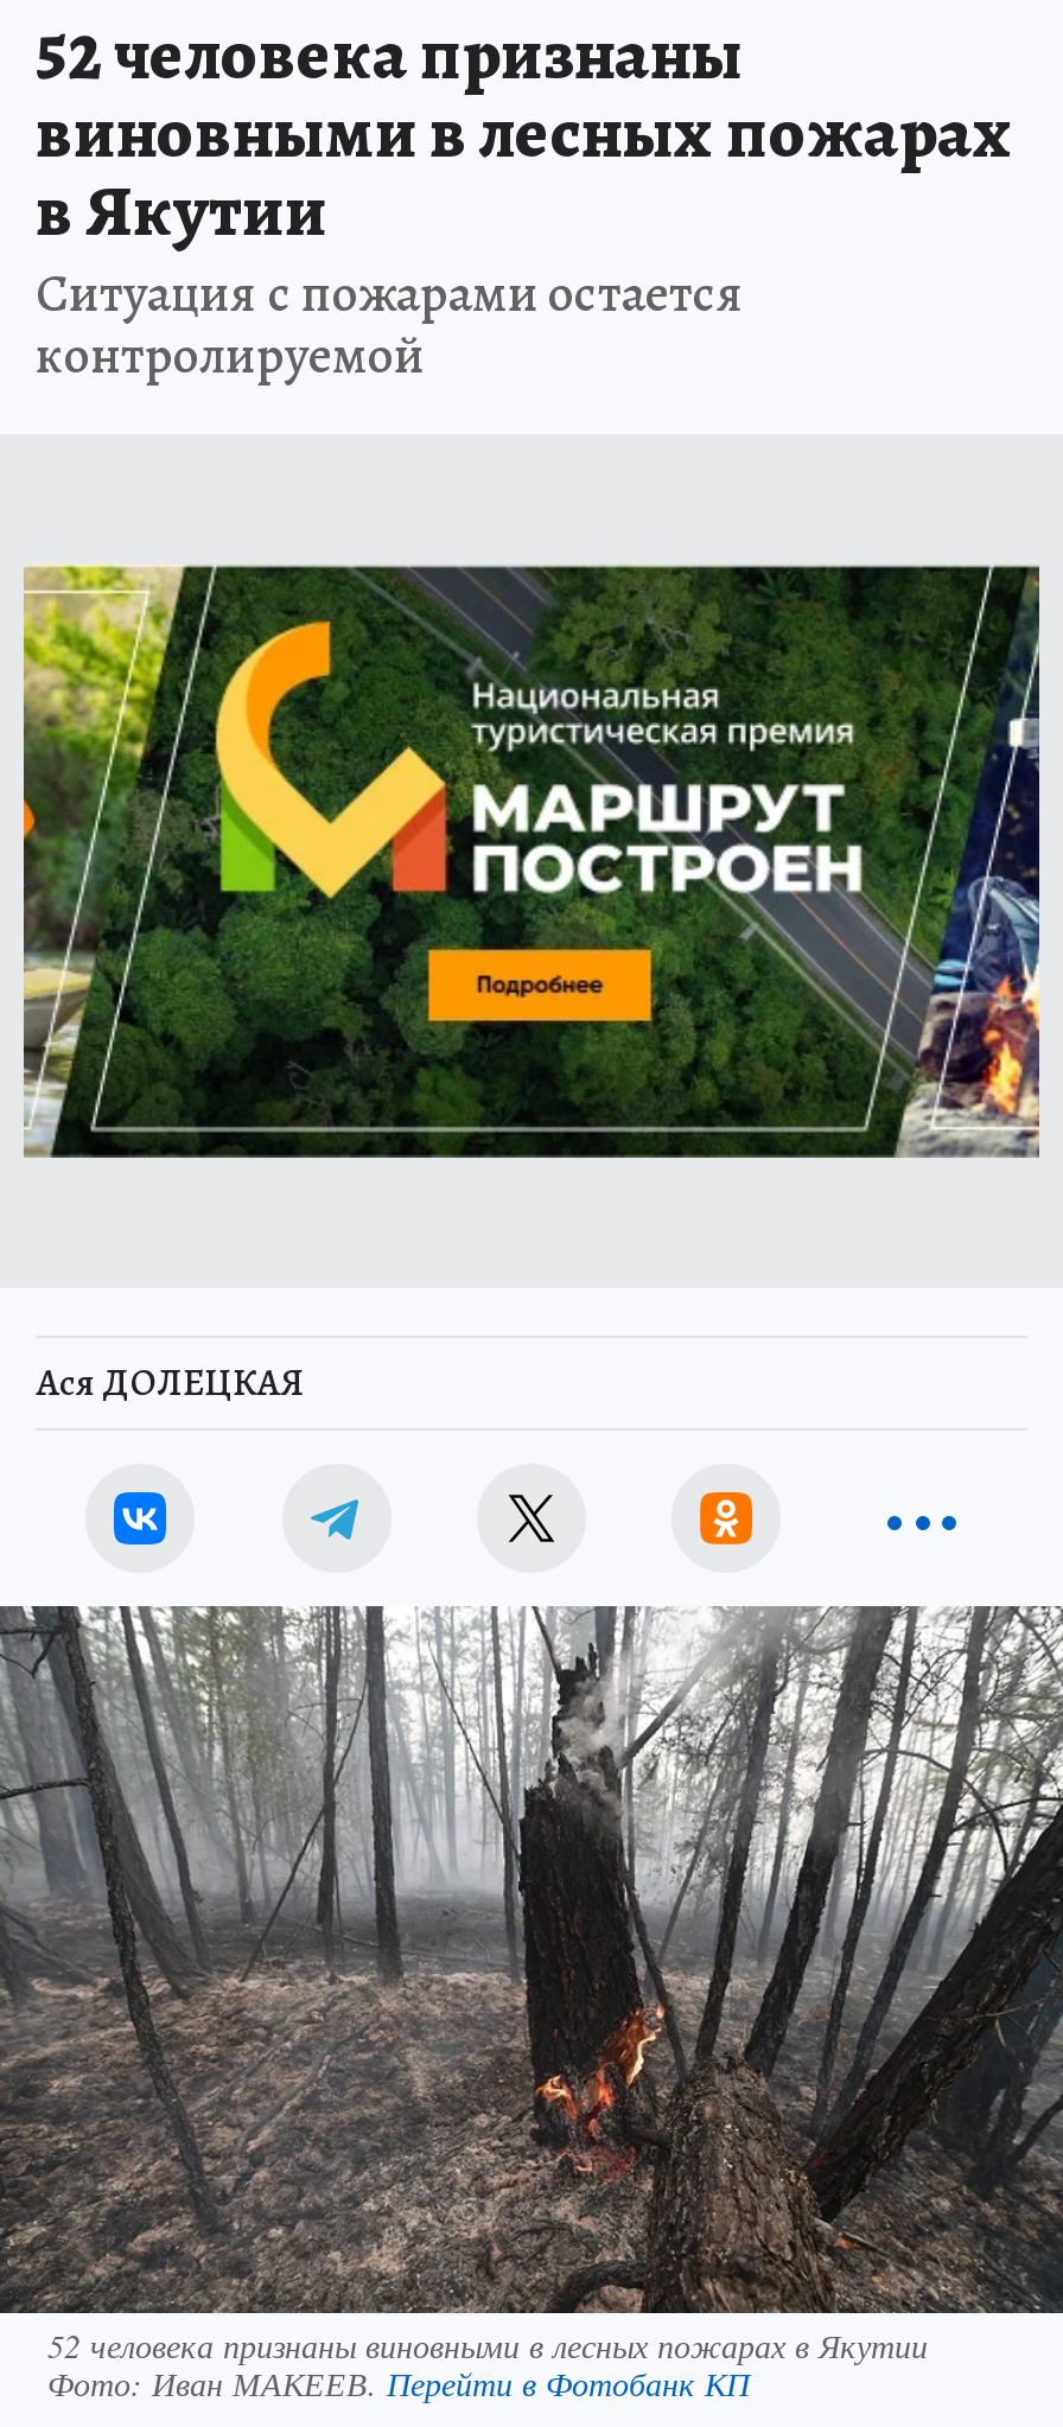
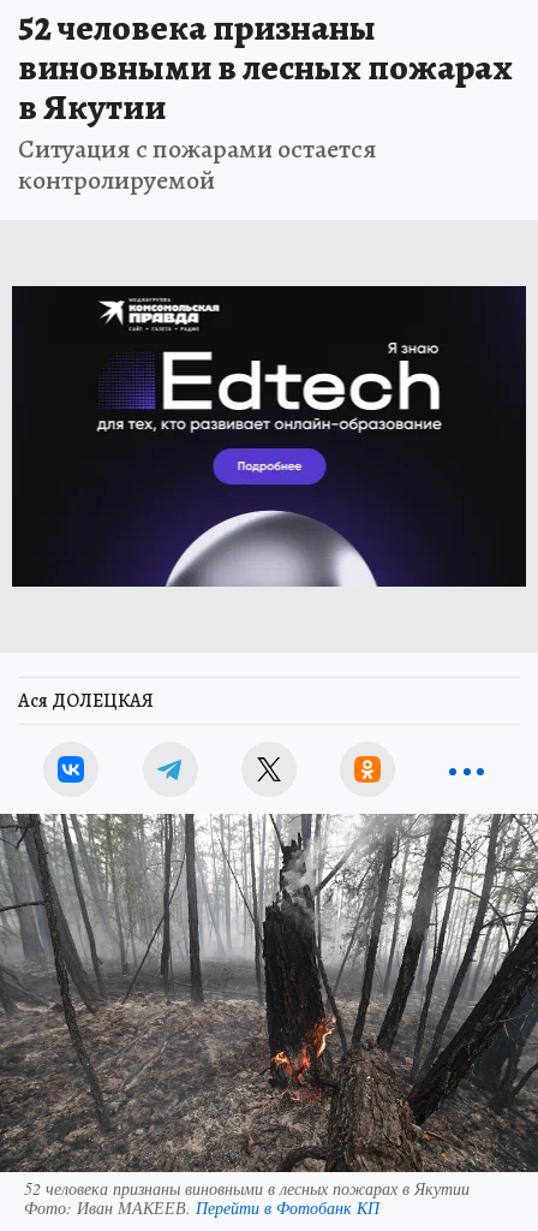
- [image]
+ [image]
